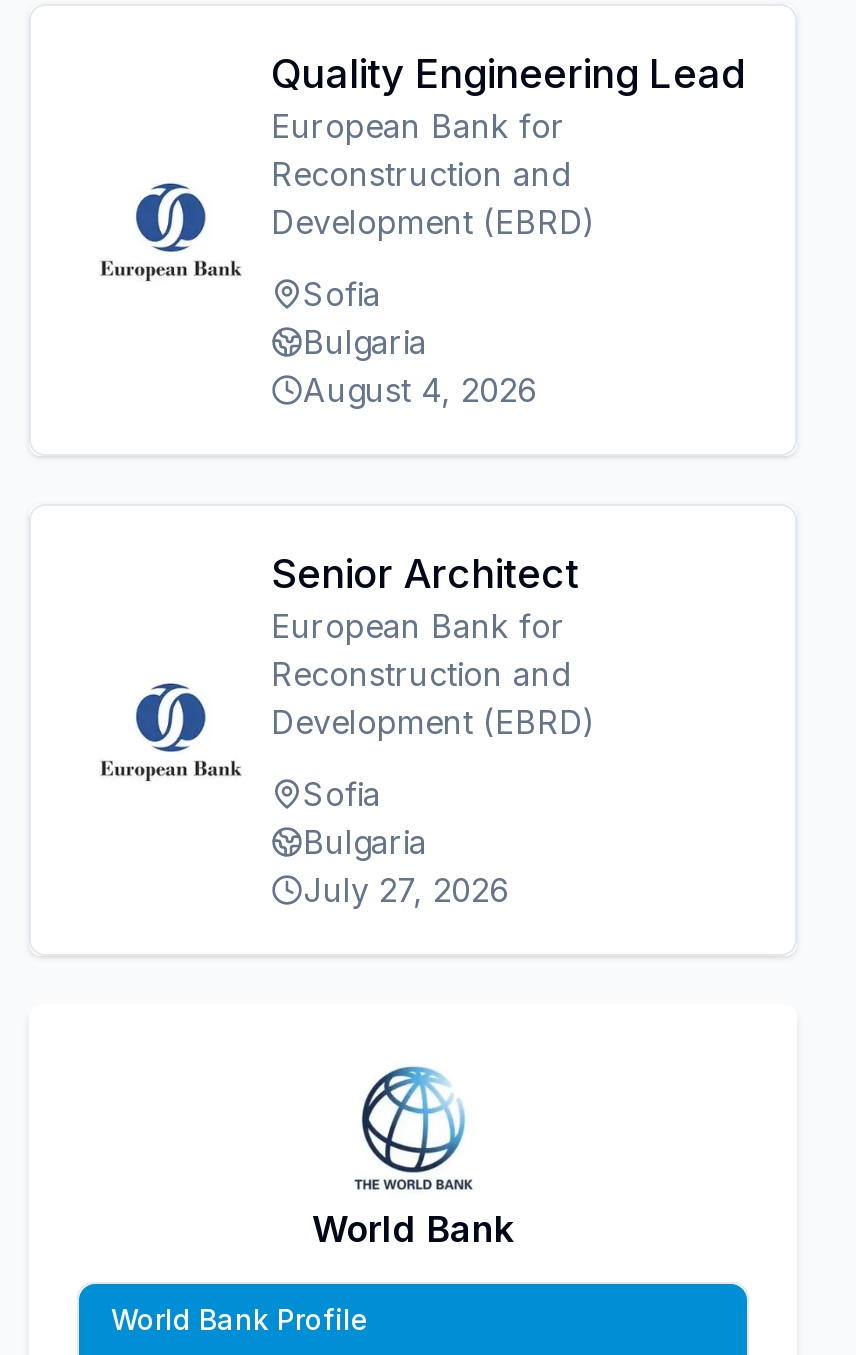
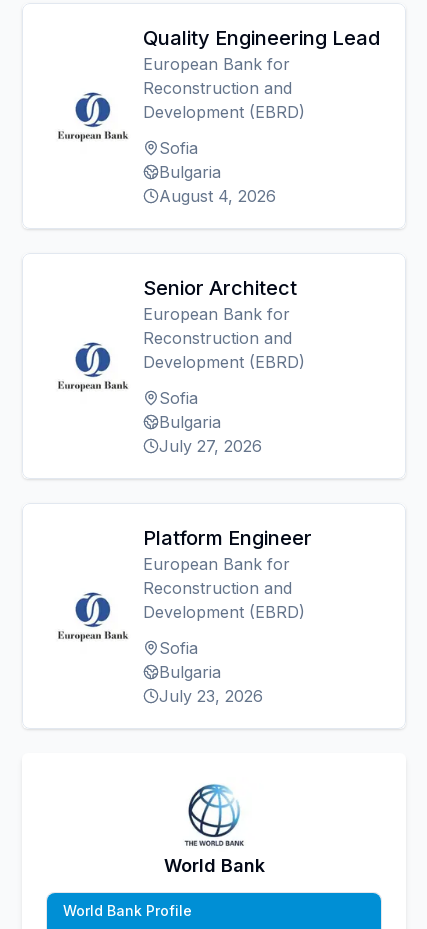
+ Platform Engineer
+ European Bank for
+ Reconstruction and
+ Development (EBRD)
+ Sofia
+ Bulgaria
+ July 23, 2026
